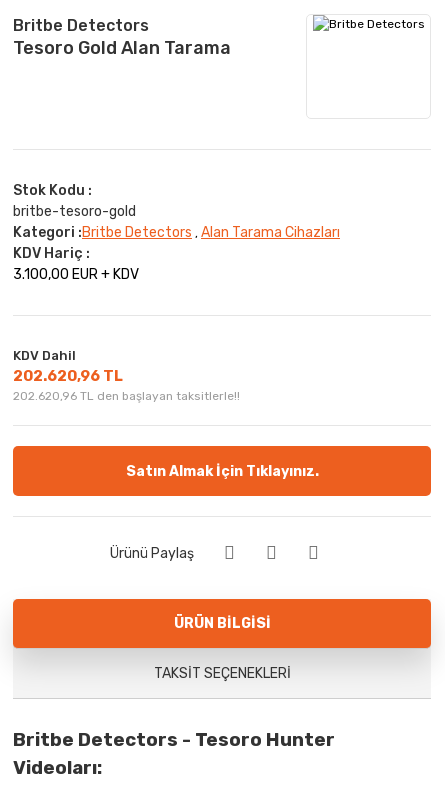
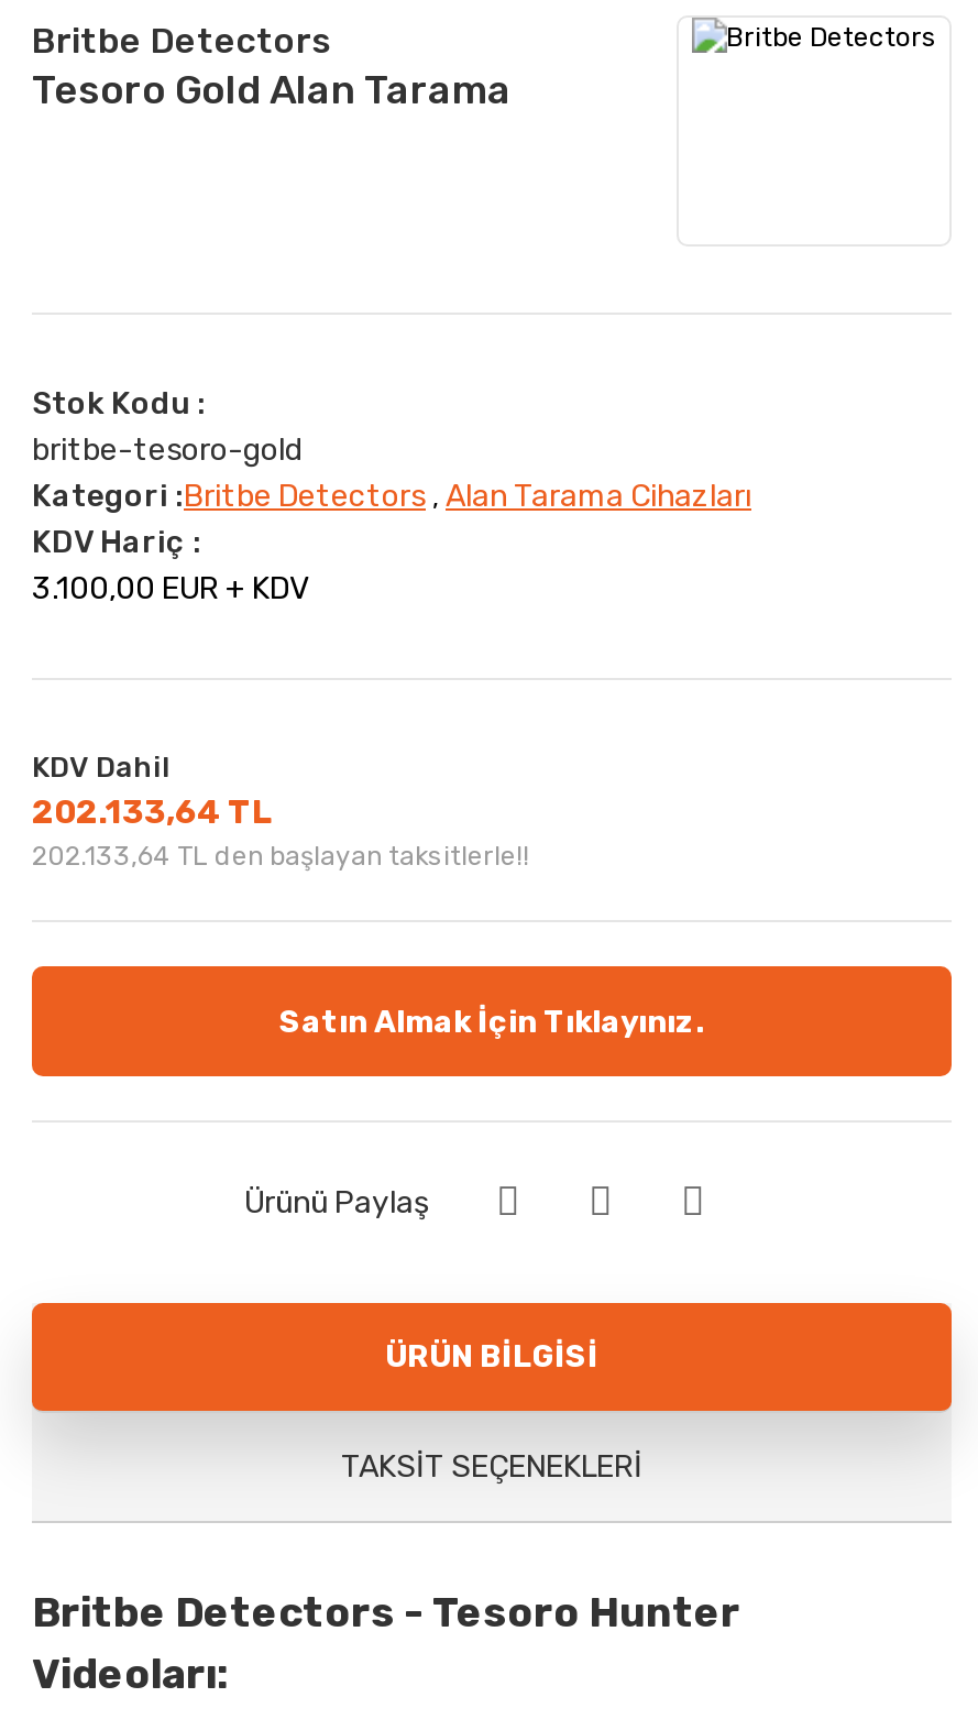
- 202.620,96 TL
+ 202.133,64 TL

- 202.620,96 TL den başlayan taksitlerle!!
+ 202.133,64 TL den başlayan taksitlerle!!
